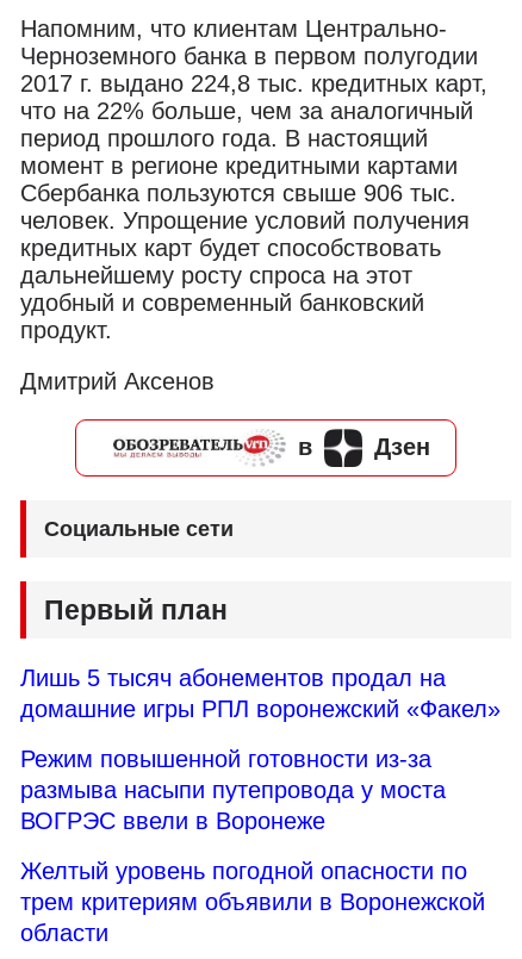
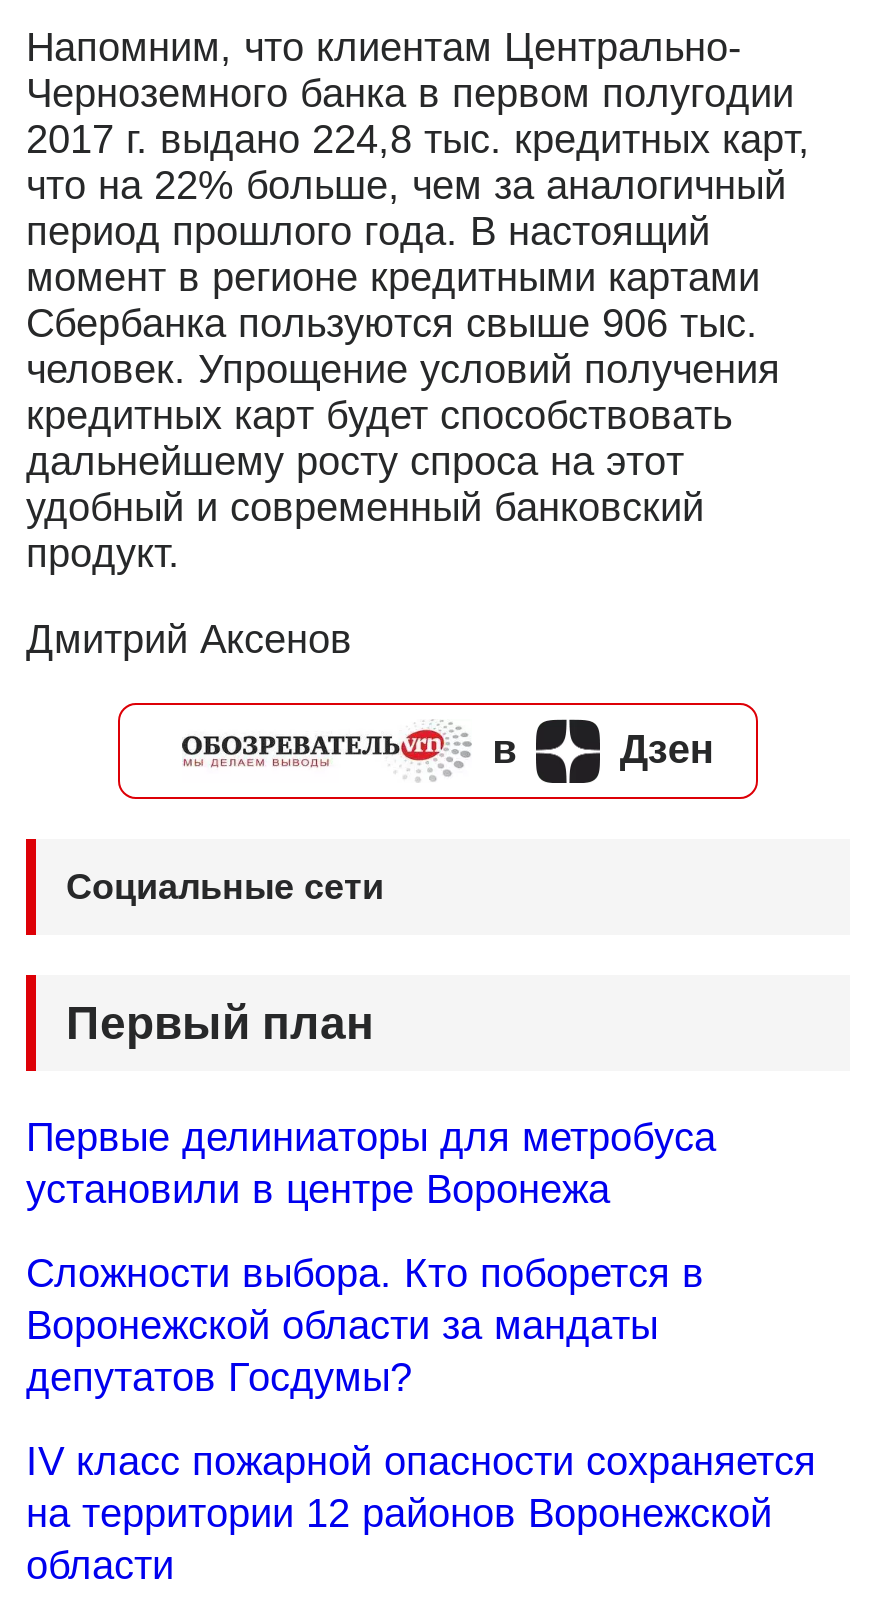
- Лишь 5 тысяч абонементов продал на
- домашние игры РПЛ воронежский «Факел»
+ Первые делиниаторы для метробуса
+ установили в центре Воронежа

- Режим повышенной готовности из-за
- размыва насыпи путепровода у моста
- ВОГРЭС ввели в Воронеже
+ Сложности выбора. Кто поборется в
+ Воронежской области за мандаты
+ депутатов Госдумы?

- Желтый уровень погодной опасности по
- трем критериям объявили в Воронежской
+ IV класс пожарной опасности сохраняется
+ на территории 12 районов Воронежской
